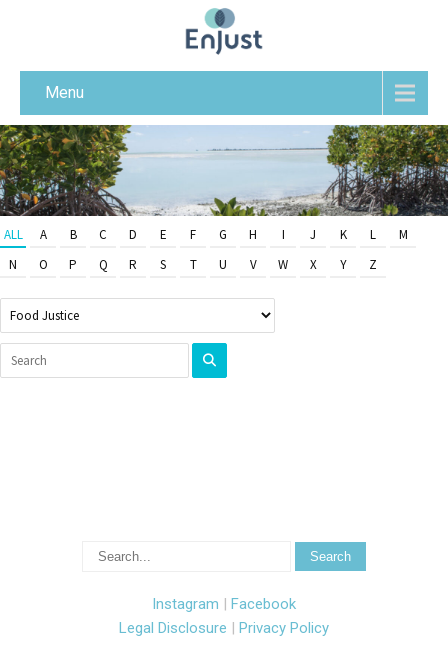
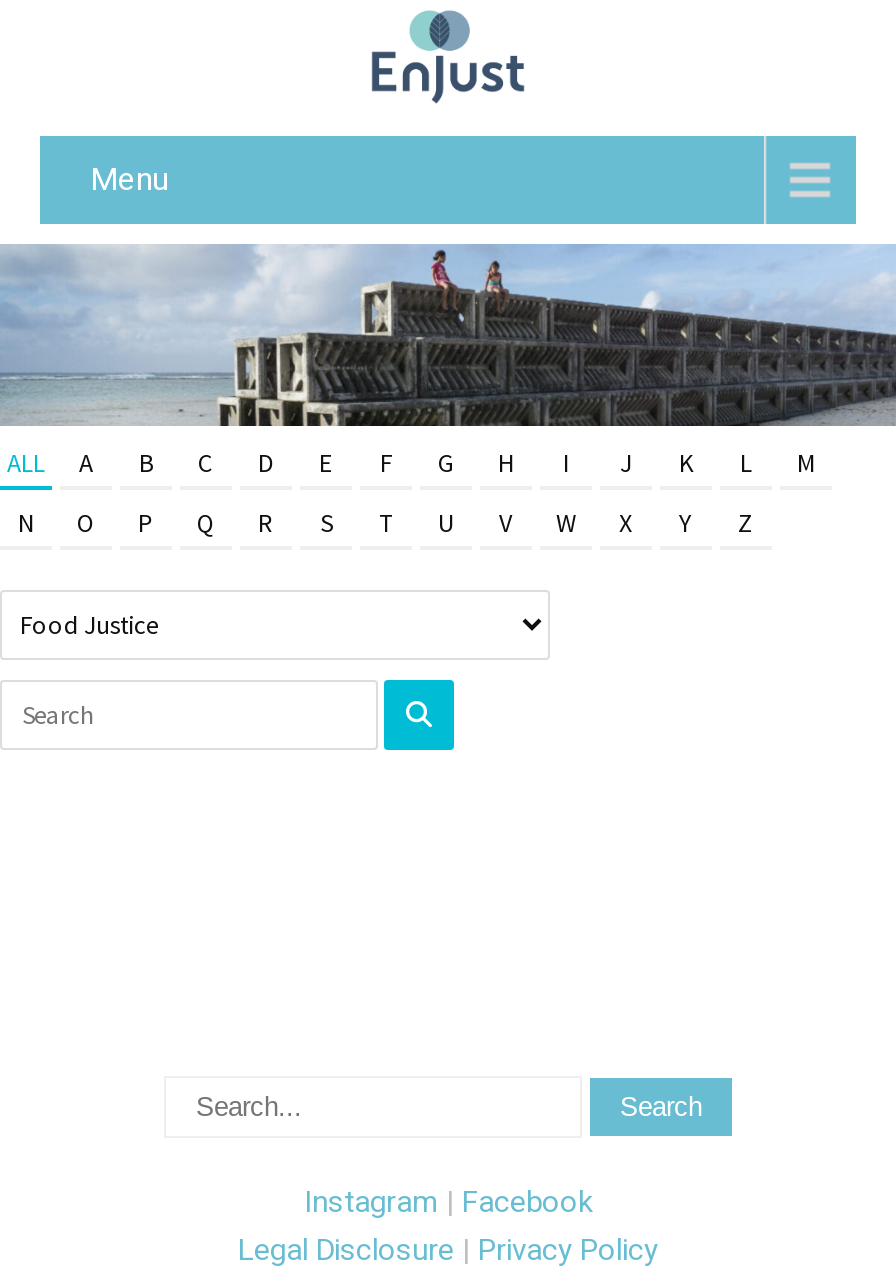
- [image]
+ [image]
